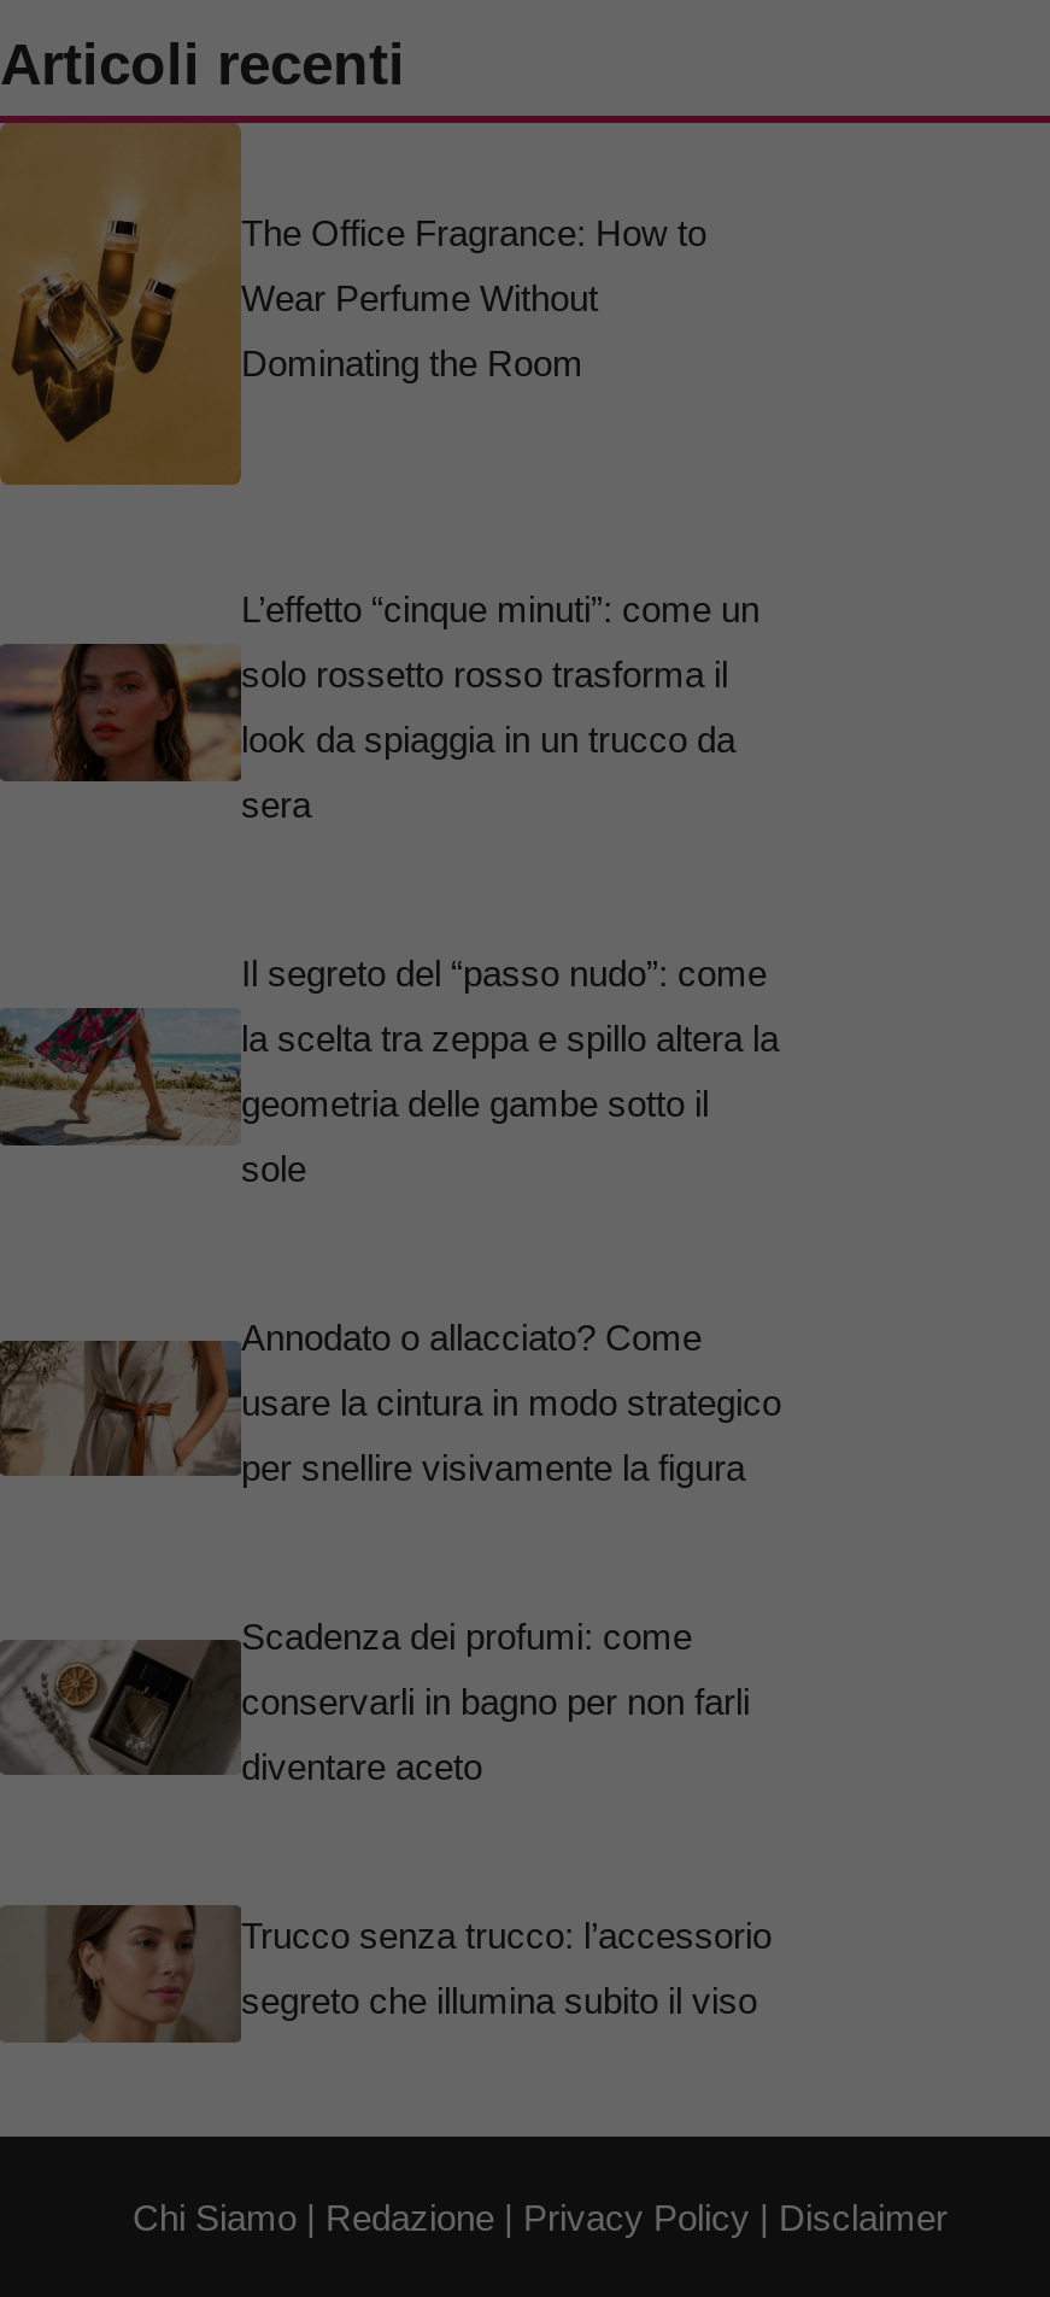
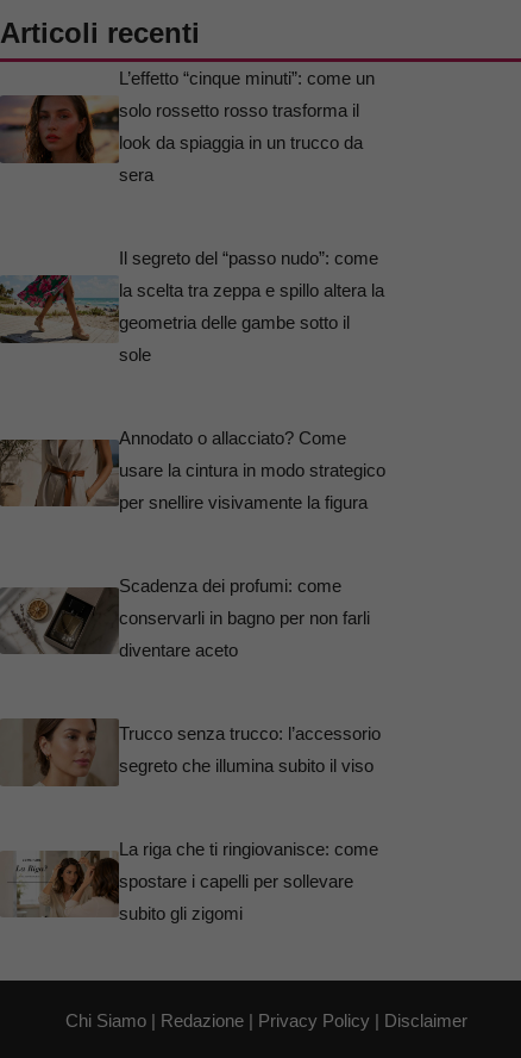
- [image]
- The Office Fragrance: How to
- Wear Perfume Without
- Dominating the Room

moved up: [image] | L’effetto “cinque minuti”: come un | solo rossetto rosso trasforma il | ... | Trucco senza trucco: l’accessorio | segreto che illumina subito il viso

+ [image]
+ La riga che ti ringiovanisce: come
+ spostare i capelli per sollevare
+ subito gli zigomi
